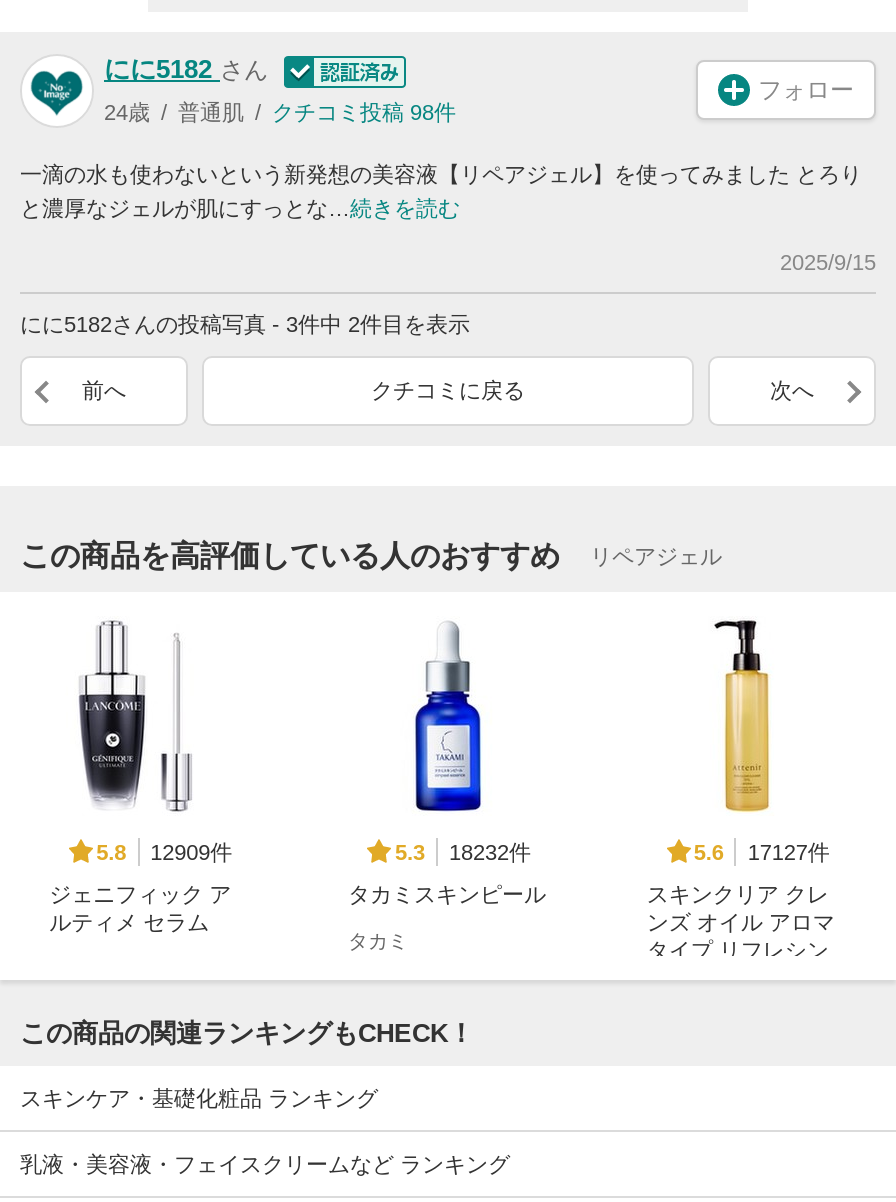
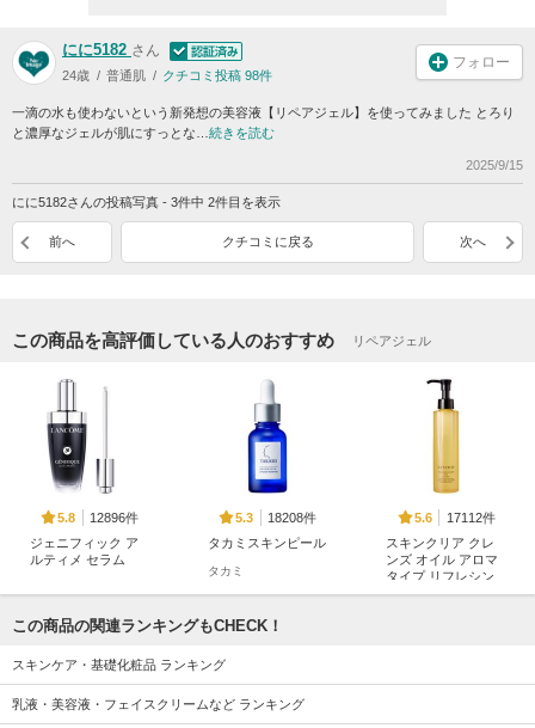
- 5.8 12909件
+ 5.8 12896件

- 5.3 18232件
+ 5.3 18208件

- 5.6 17127件
+ 5.6 17112件
